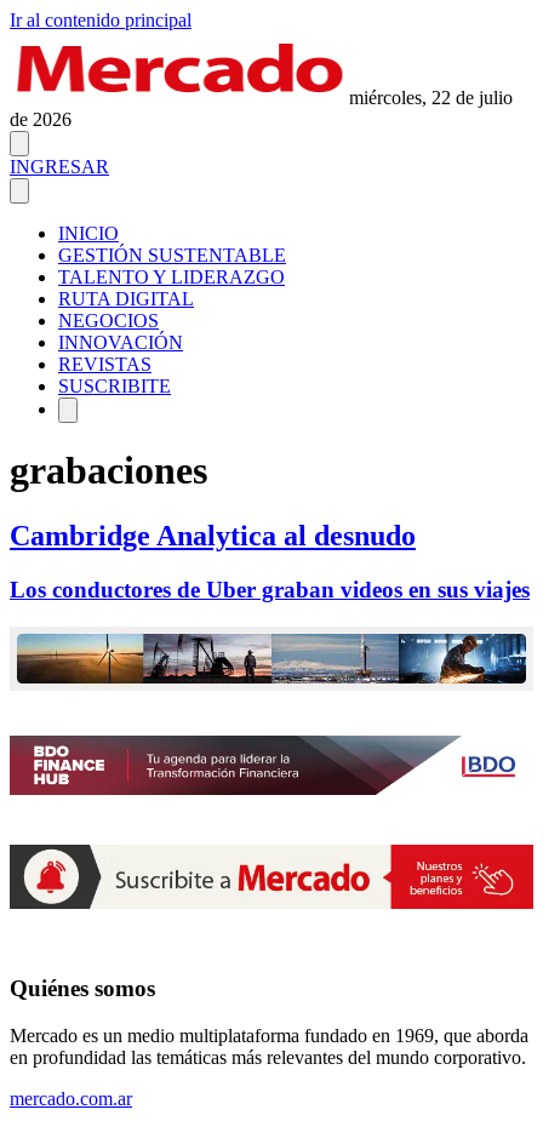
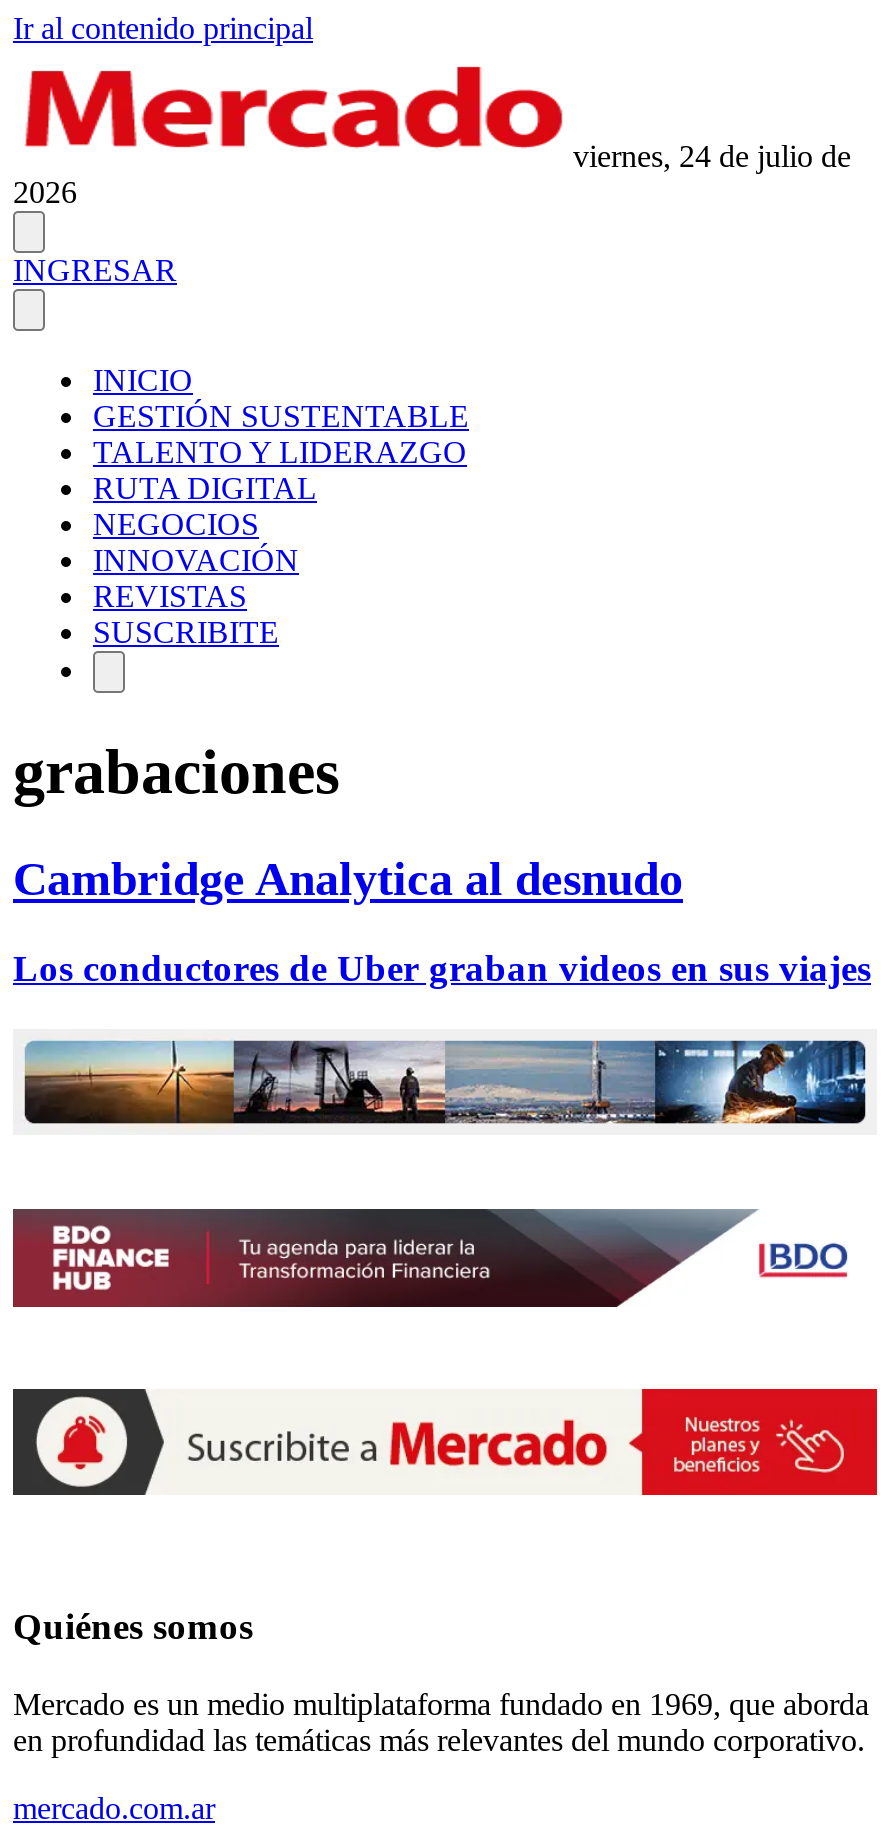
- miércoles, 22 de julio
- de 2026
+ viernes, 24 de julio de
+ 2026
